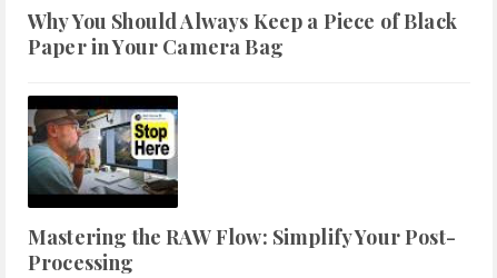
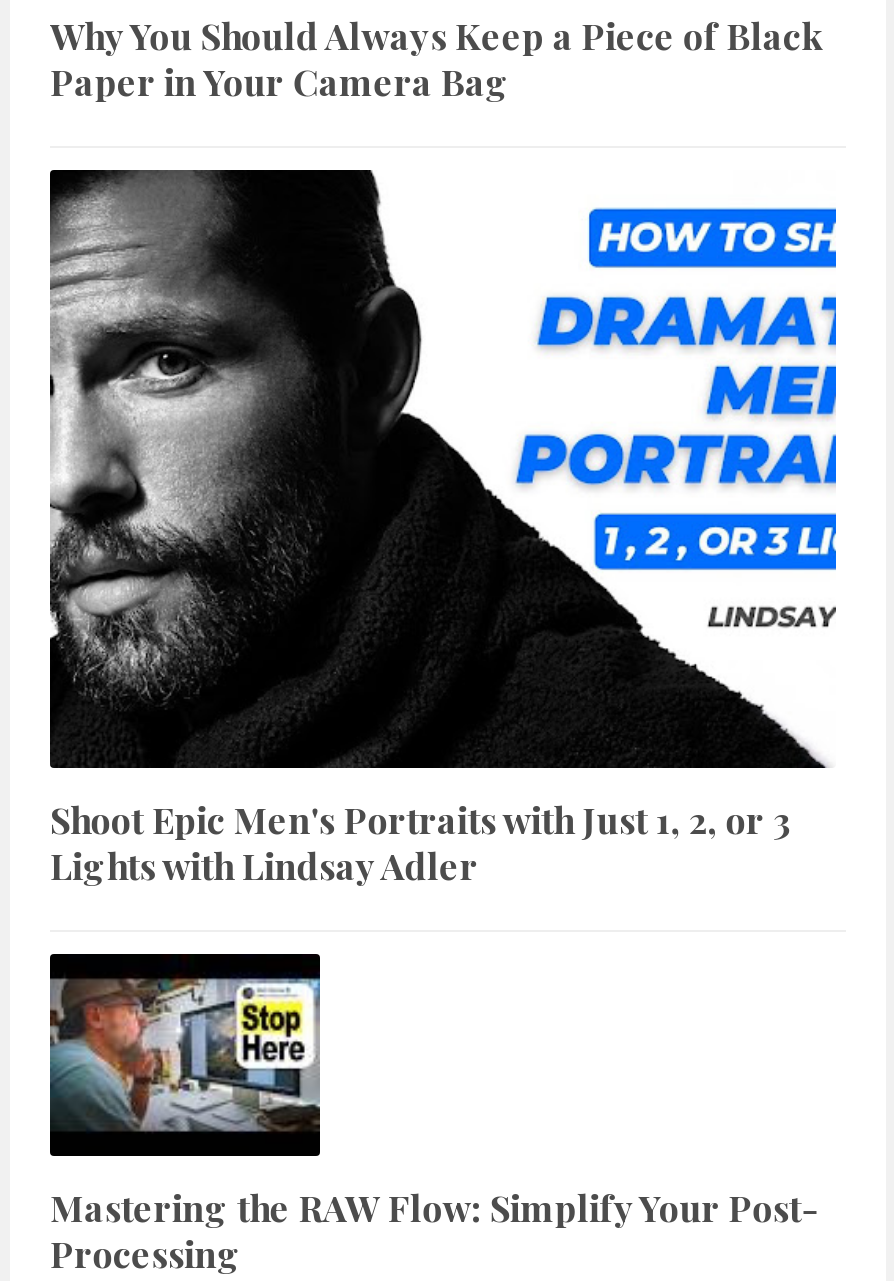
+ [image]
+ Shoot Epic Men's Portraits with Just 1, 2, or 3
+ Lights with Lindsay Adler
